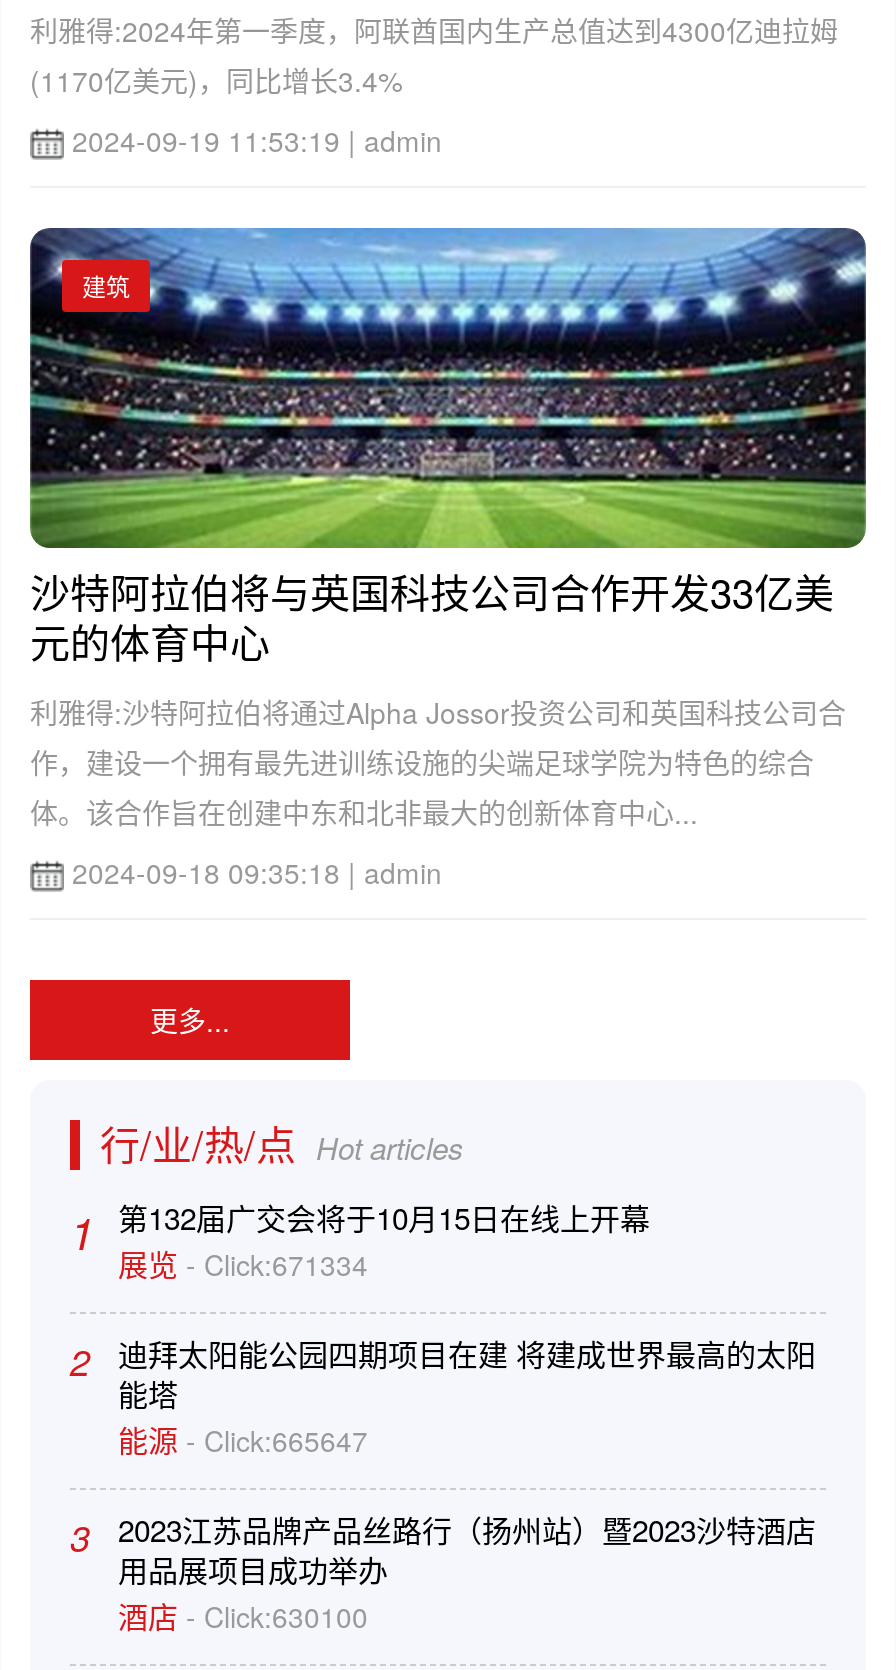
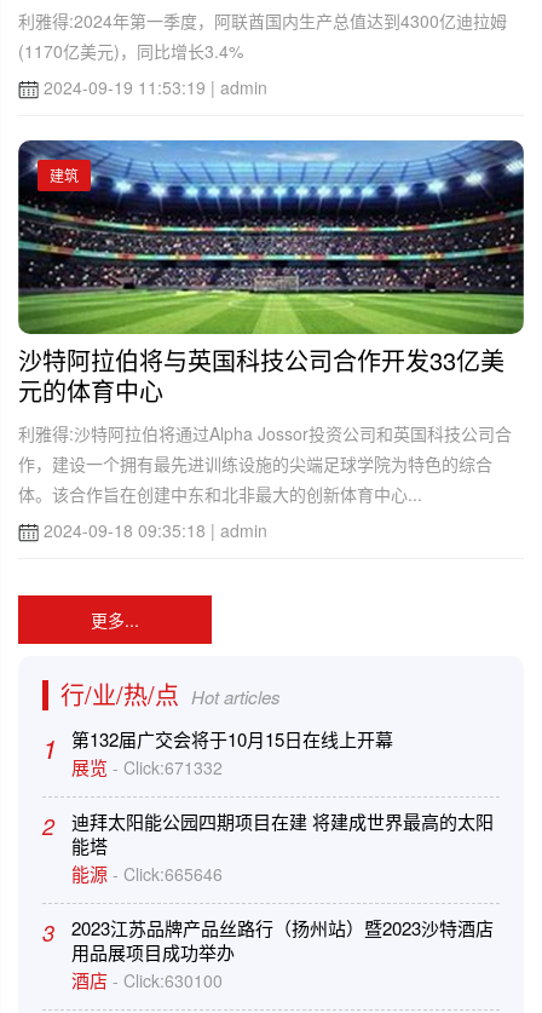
- 展览- Click:671334
+ 展览- Click:671332

- 能源- Click:665647
+ 能源- Click:665646
